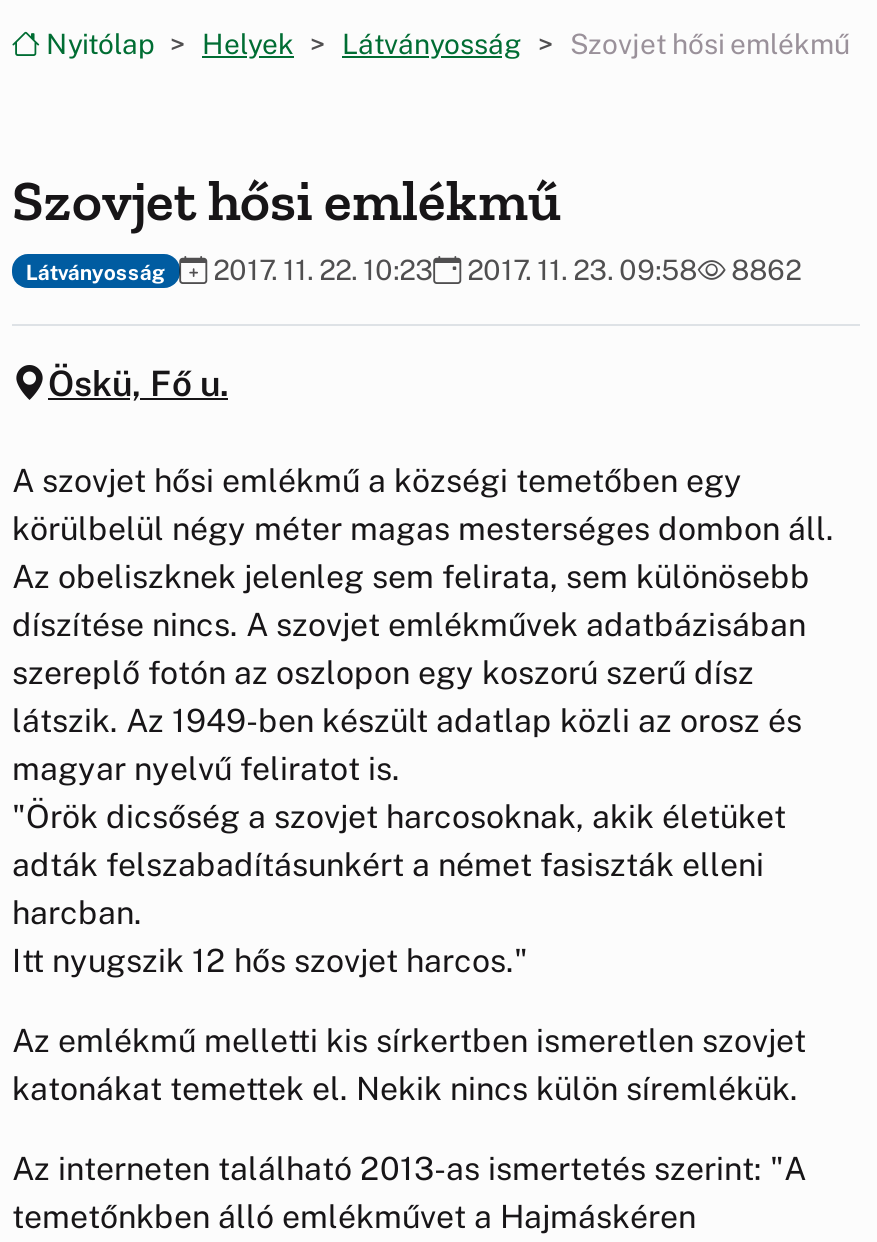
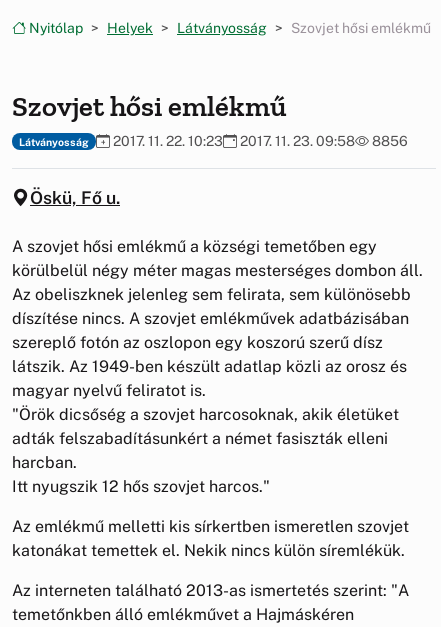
- Látványosság 2017. 11. 22. 10:23 2017. 11. 23. 09:58 8862
+ Látványosság 2017. 11. 22. 10:23 2017. 11. 23. 09:58 8856
